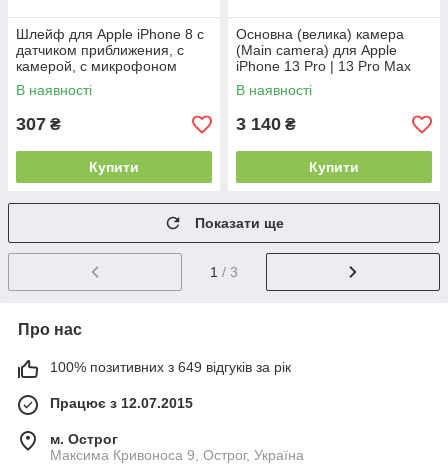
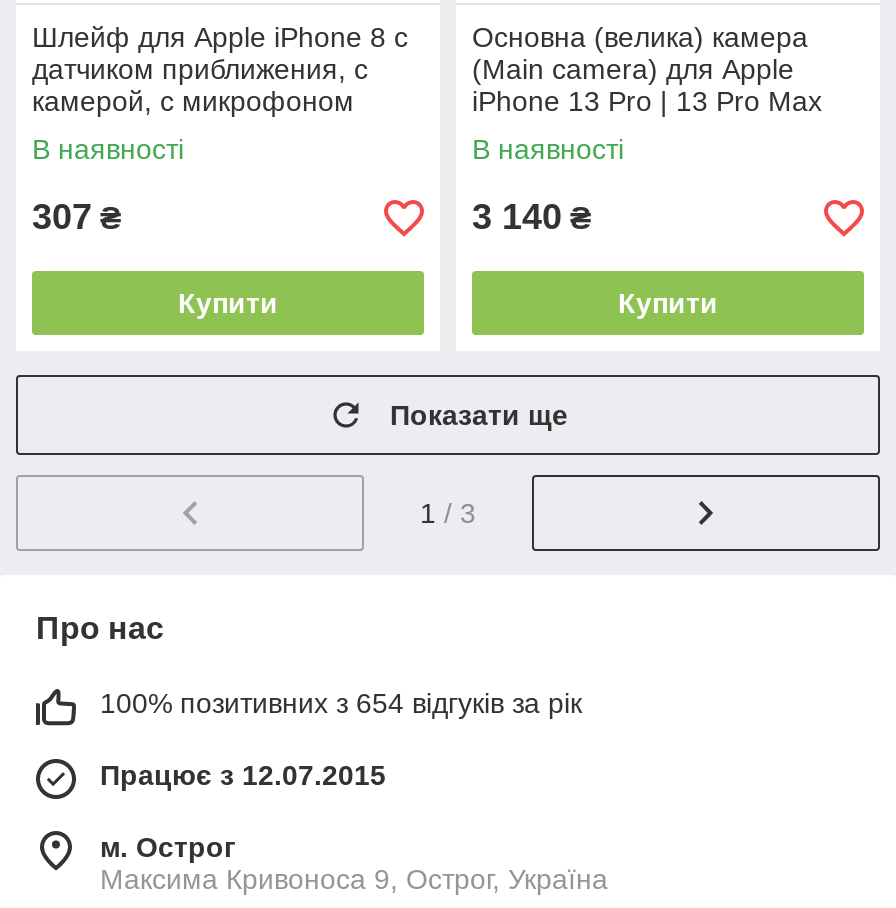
- 100% позитивних з 649 відгуків за рік
+ 100% позитивних з 654 відгуків за рік
